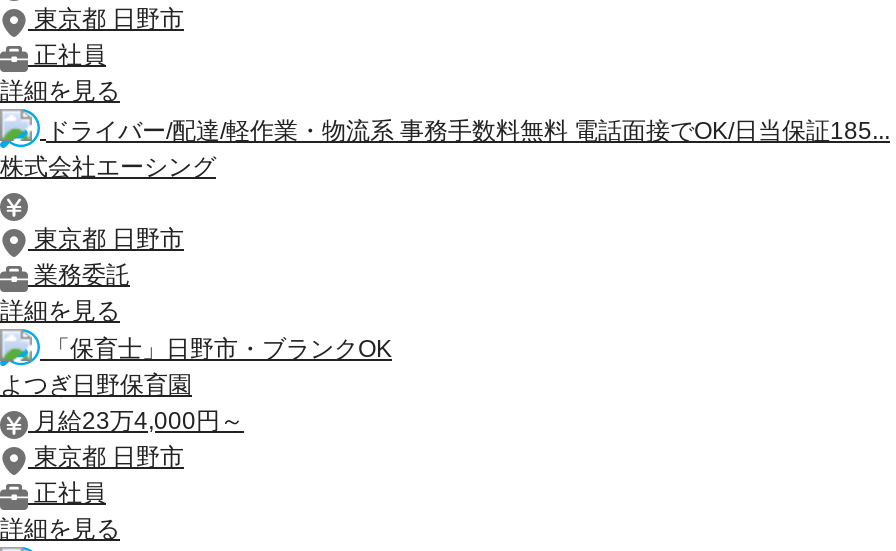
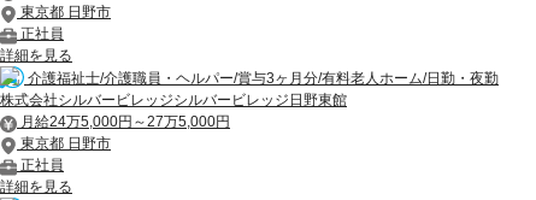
- ドライバー/配達/軽作業・物流系 事務手数料無料 電話面接でOK/日当保証185...
- 株式会社エーシング
- 東京都 日野市
- 業務委託
- 詳細を見る
- 「保育士」日野市・ブランクOK
- よつぎ日野保育園
- 月給23万4,000円～
+ 介護福祉士/介護職員・ヘルパー/賞与3ヶ月分/有料老人ホーム/日勤・夜勤
+ 株式会社シルバービレッジシルバービレッジ日野東館
+ 月給24万5,000円～27万5,000円
